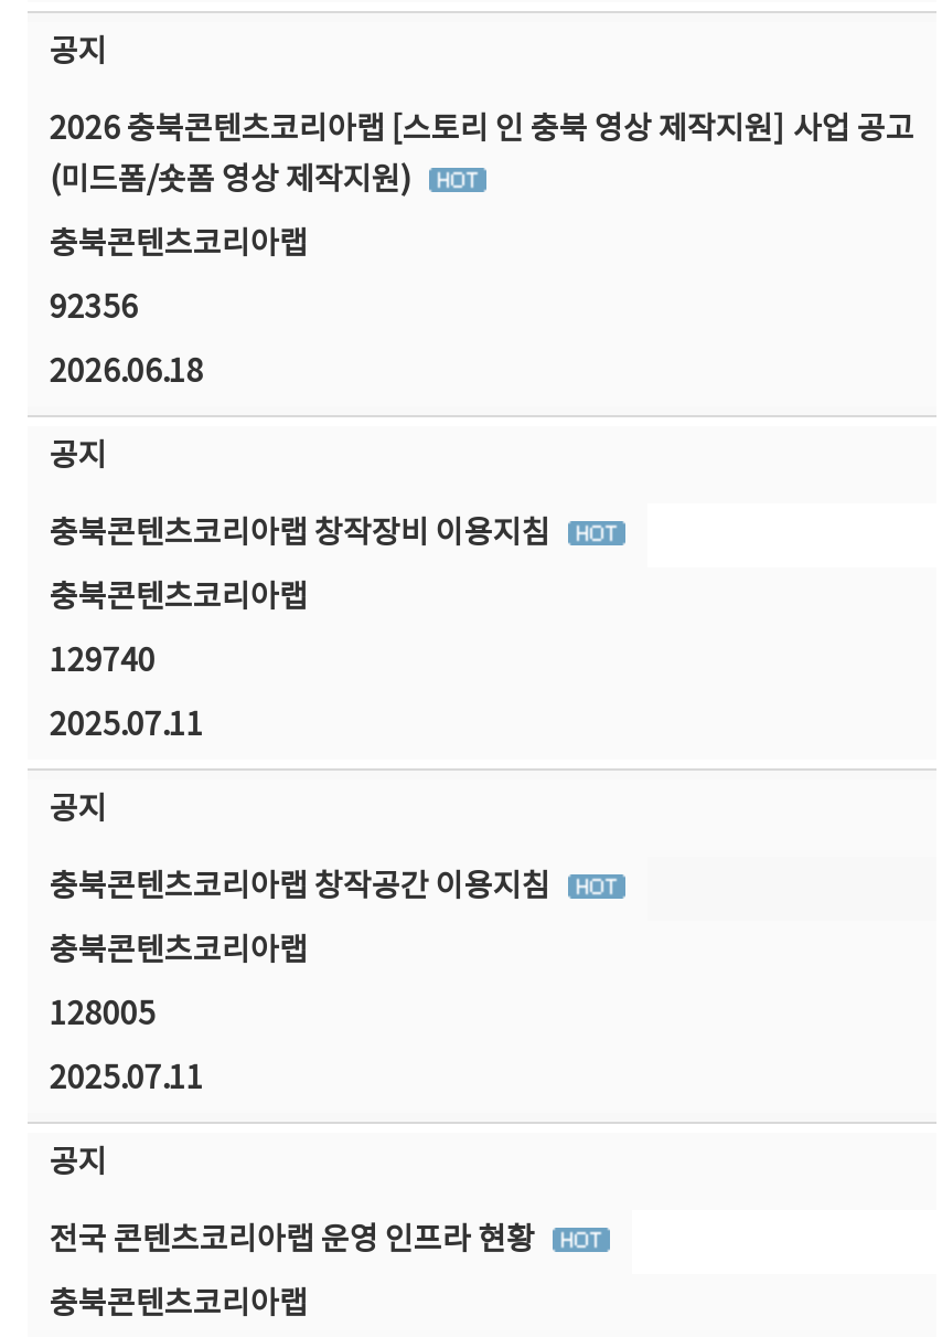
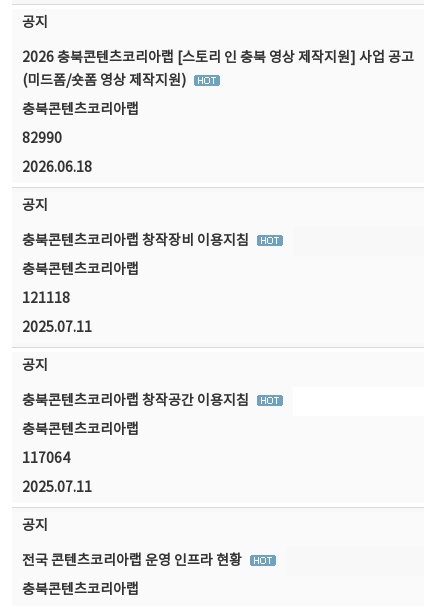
- 92356
+ 82990

- 129740
+ 121118

- 128005
+ 117064
